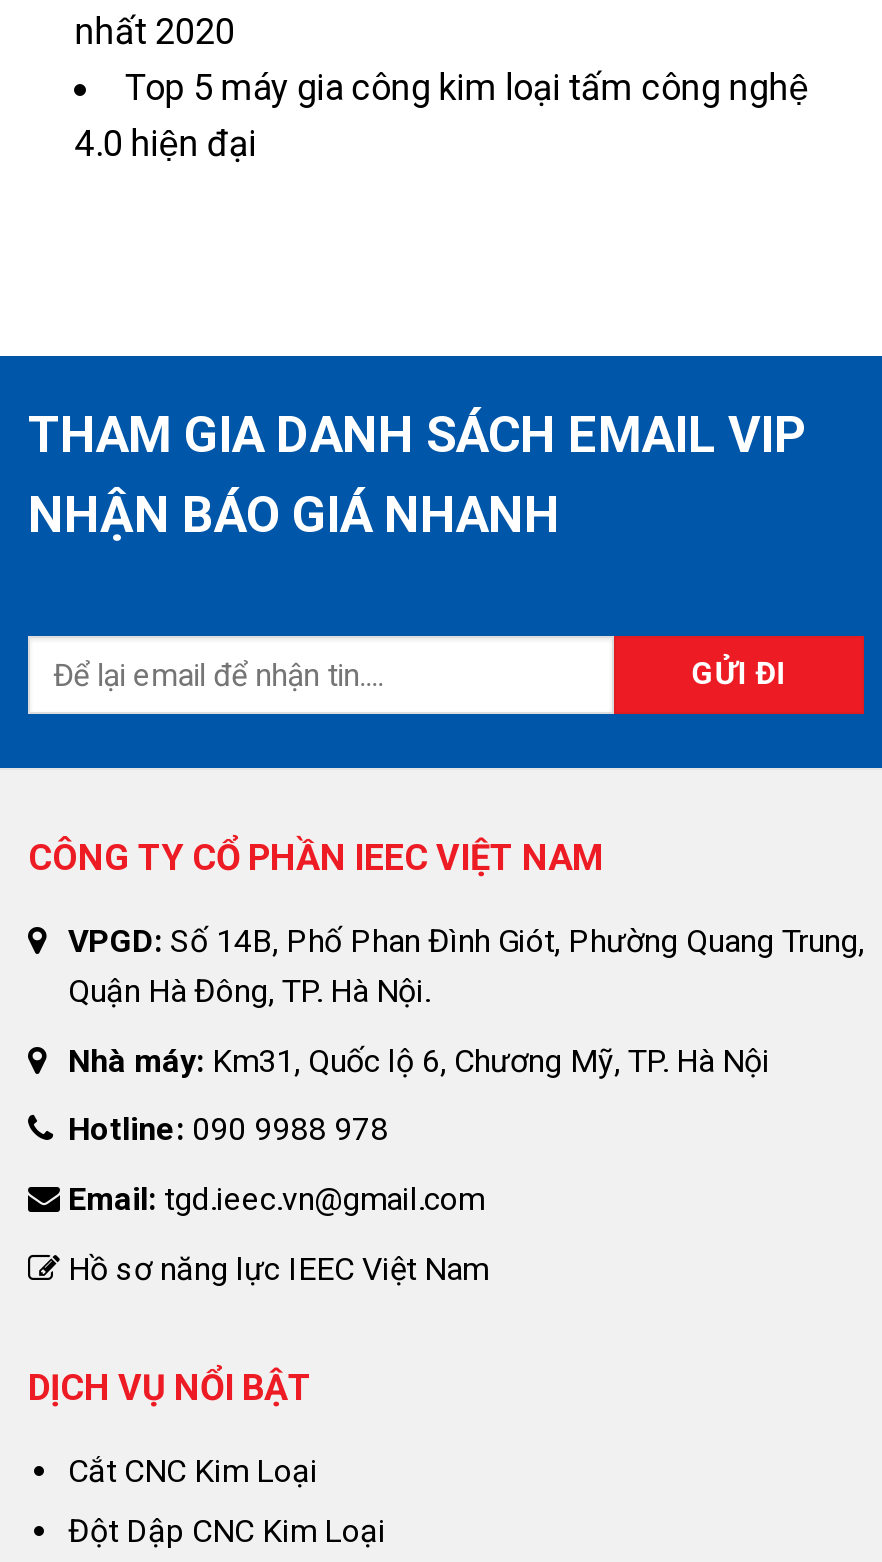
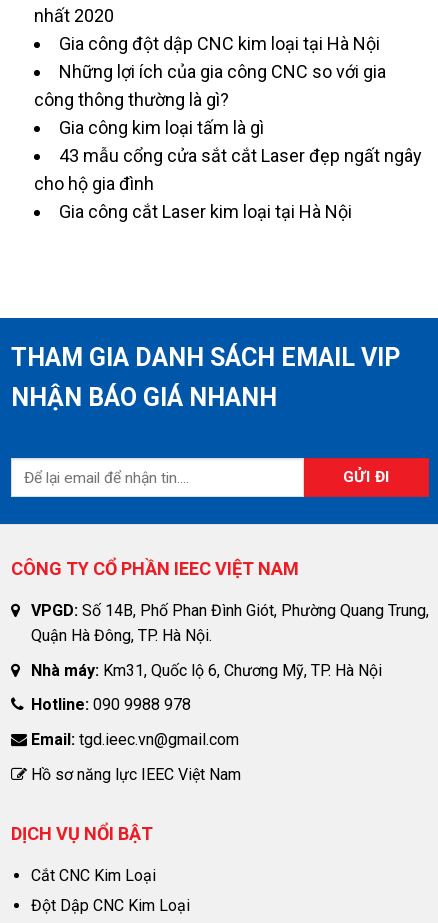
- Top 5 máy gia công kim loại tấm công nghệ
- 4.0 hiện đại
+ Gia công đột dập CNC kim loại tại Hà Nội
+ Những lợi ích của gia công CNC so với gia
+ công thông thường là gì?
+ Gia công kim loại tấm là gì
+ 43 mẫu cổng cửa sắt cắt Laser đẹp ngất ngây
+ cho hộ gia đình
+ Gia công cắt Laser kim loại tại Hà Nội
